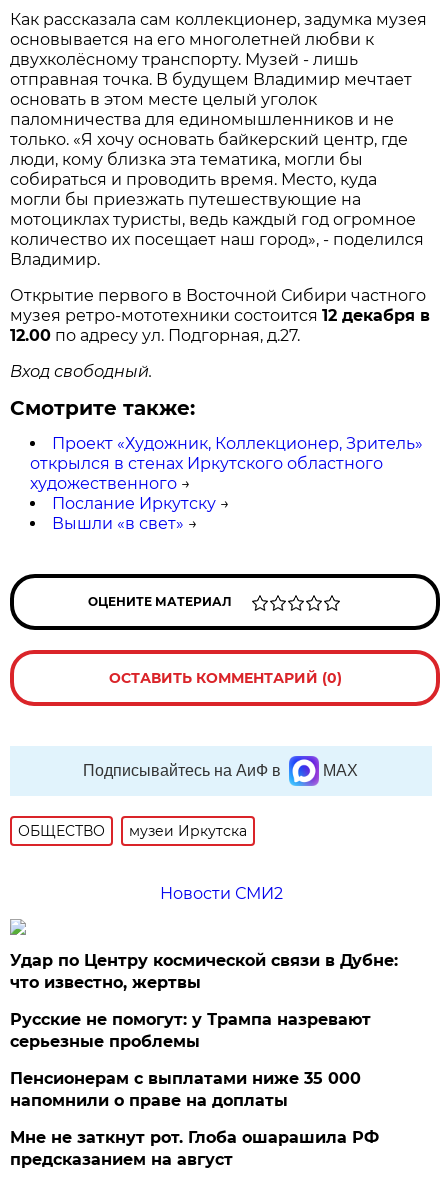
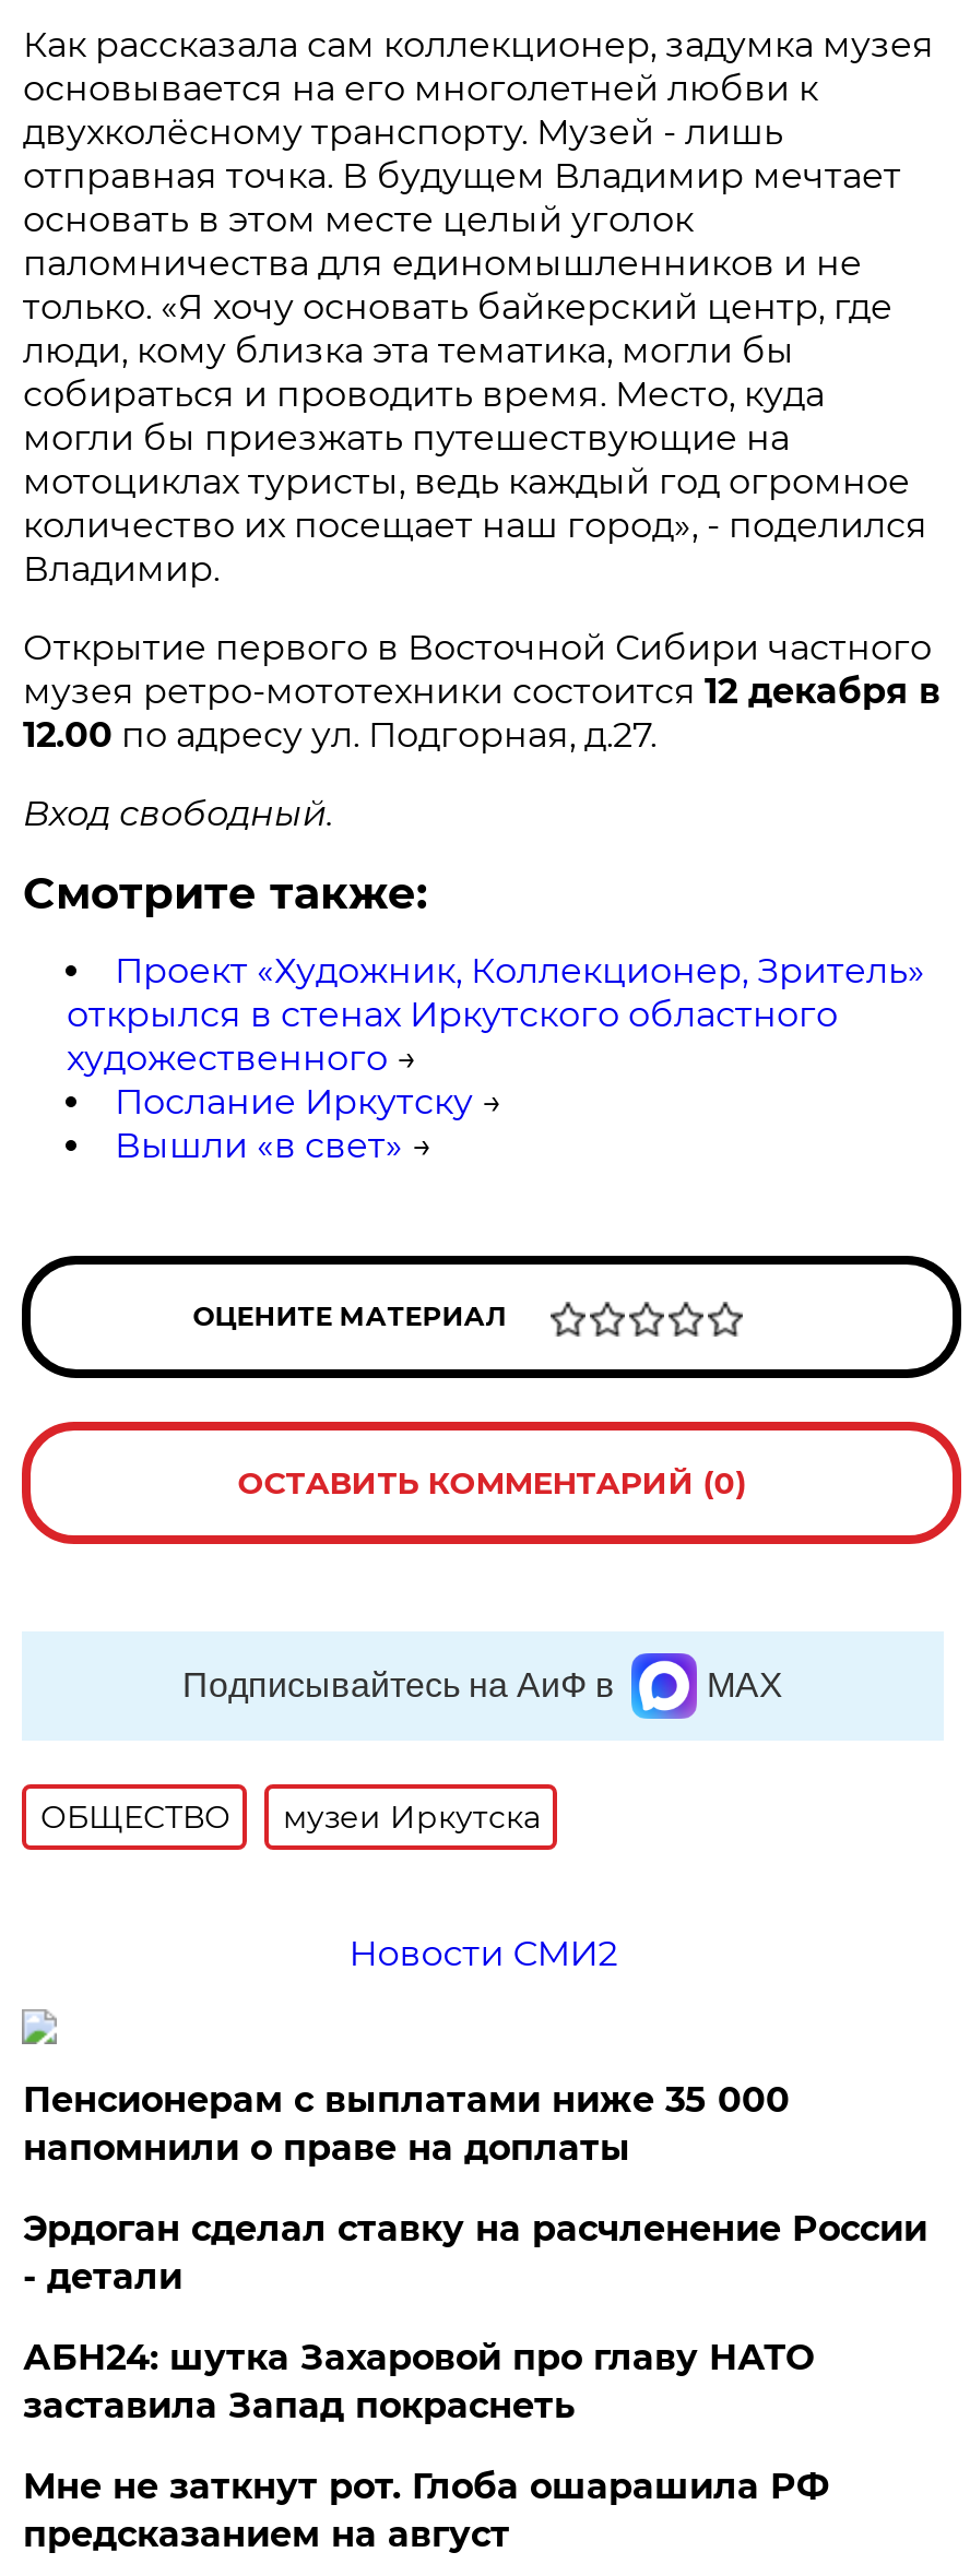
- Удар по Центру космической связи в Дубне:
- что известно, жертвы
- Русские не помогут: у Трампа назревают
- серьезные проблемы

moved up: Пенсионерам с выплатами ниже 35 000 | напомнили о праве на доплаты

+ Эрдоган сделал ставку на расчленение России
+ - детали
+ АБН24: шутка Захаровой про главу НАТО
+ заставила Запад покраснеть
